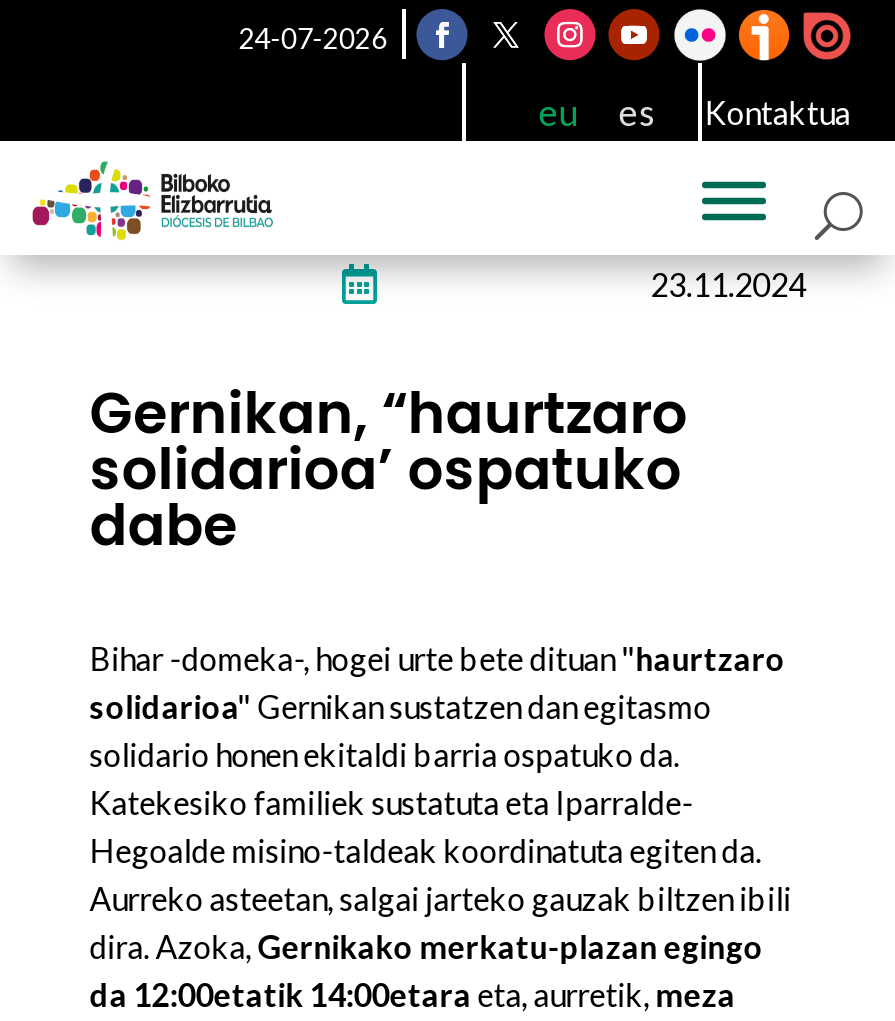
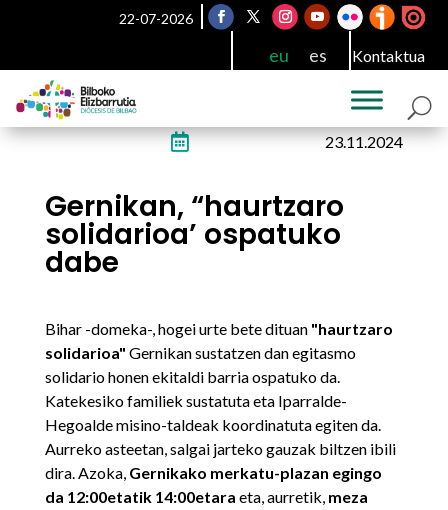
- 24-07-2026
+ 22-07-2026
